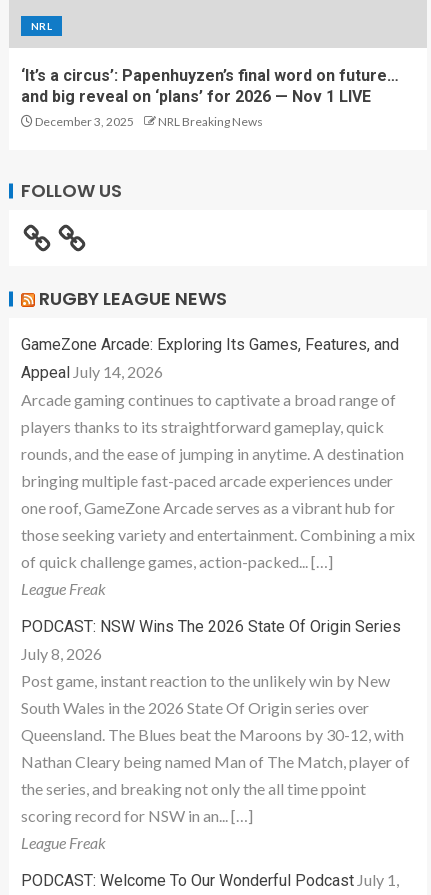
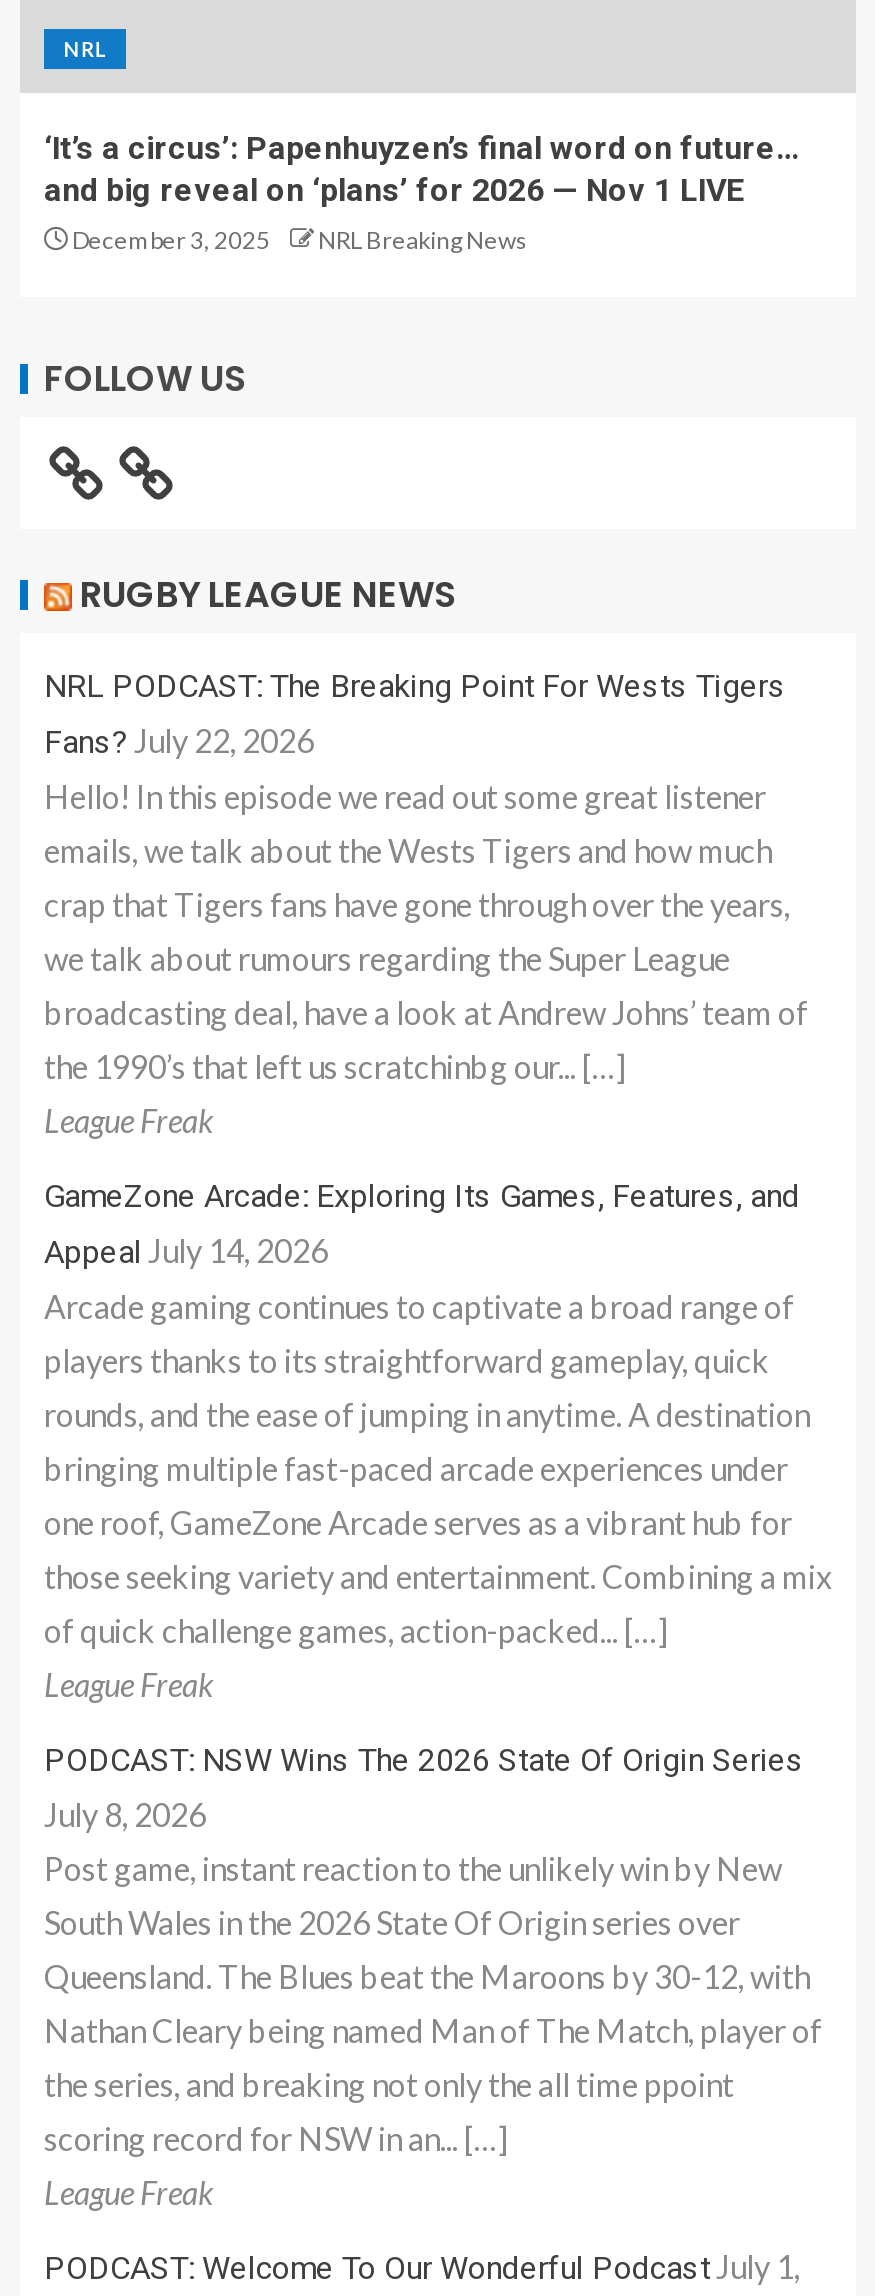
+ NRL PODCAST: The Breaking Point For Wests Tigers
+ Fans? July 22, 2026
+ Hello! In this episode we read out some great listener
+ emails, we talk about the Wests Tigers and how much
+ crap that Tigers fans have gone through over the years,
+ we talk about rumours regarding the Super League
+ broadcasting deal, have a look at Andrew Johns’ team of
+ the 1990’s that left us scratchinbg our... […]
+ League Freak
